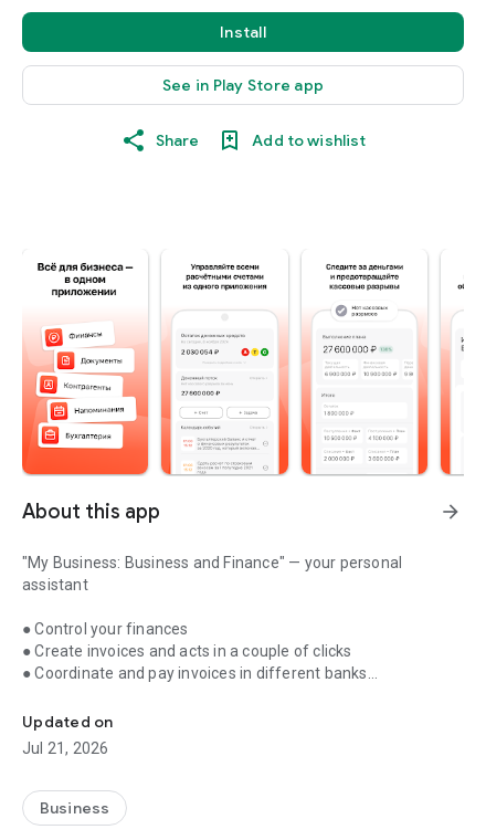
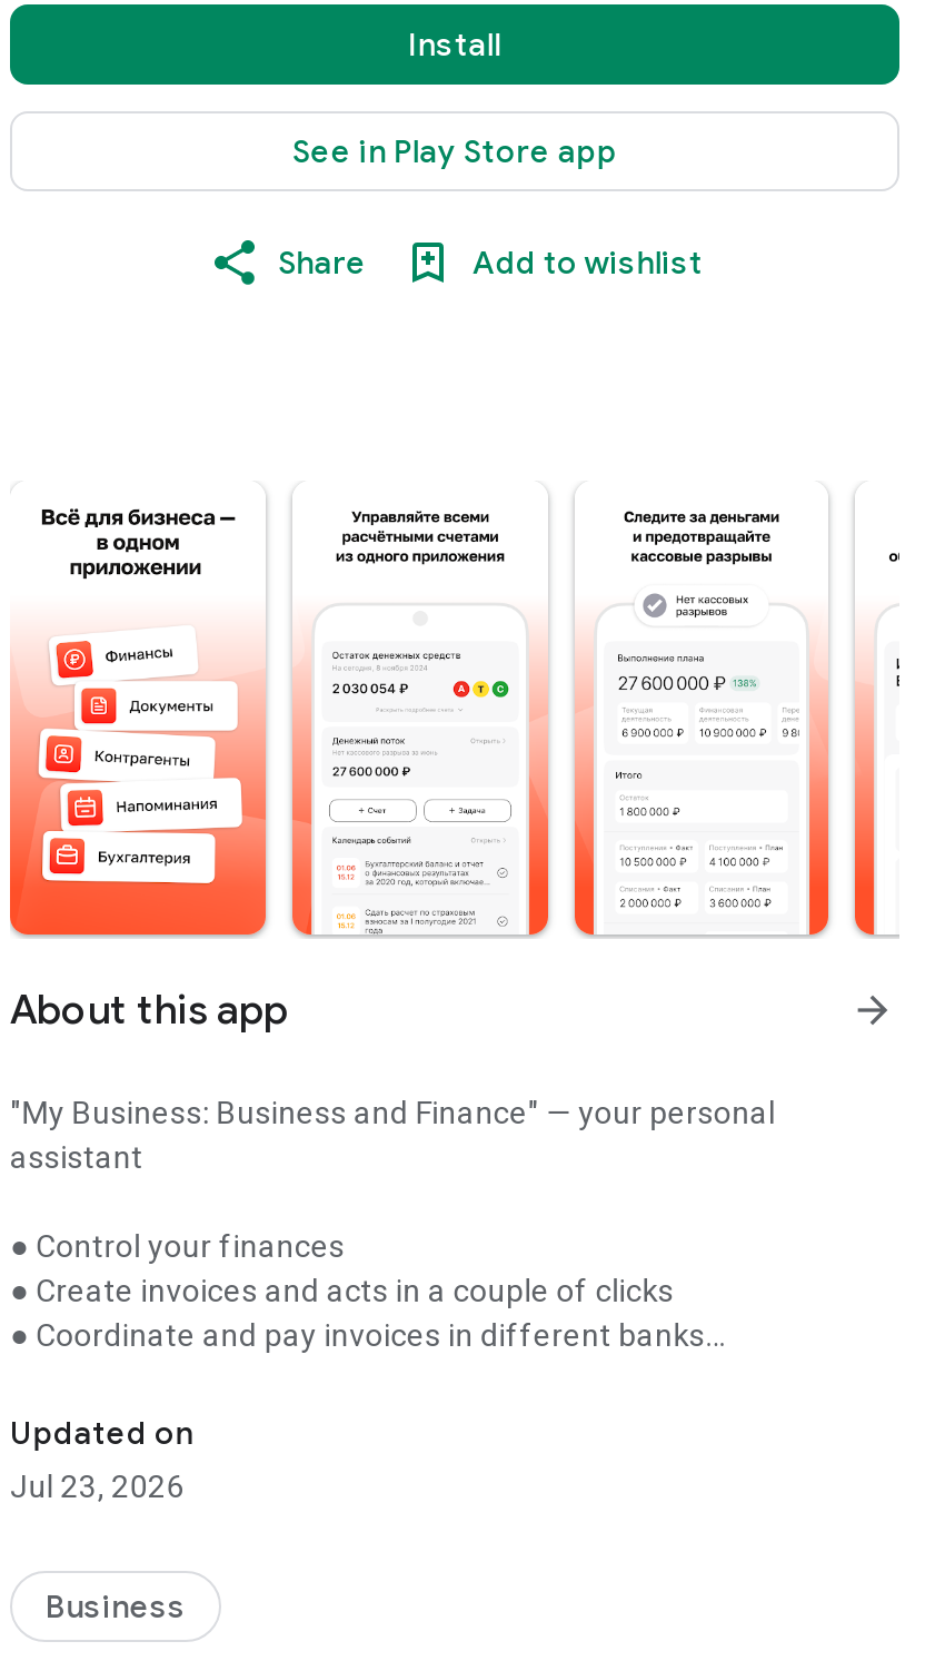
- Jul 21, 2026
+ Jul 23, 2026
